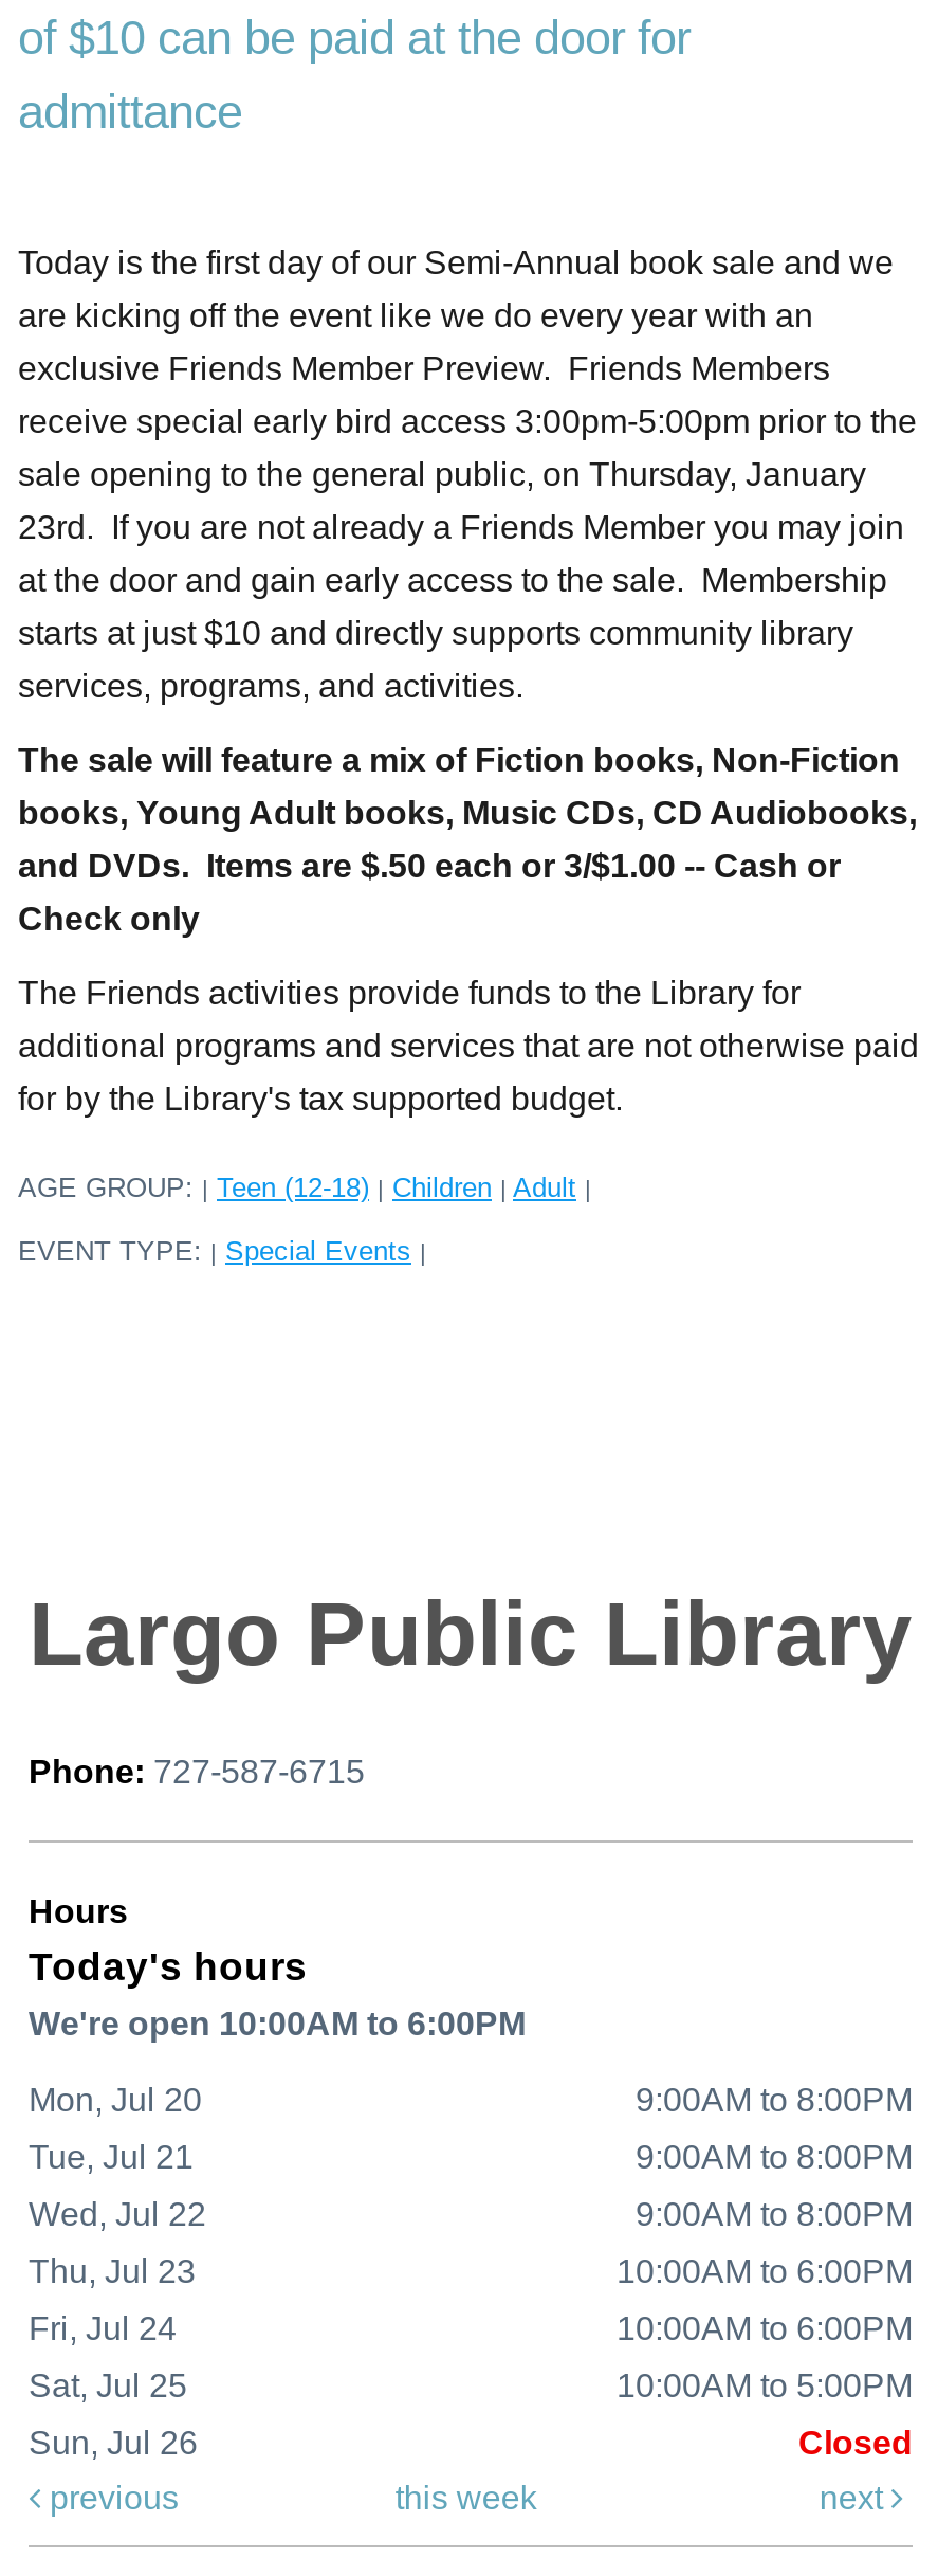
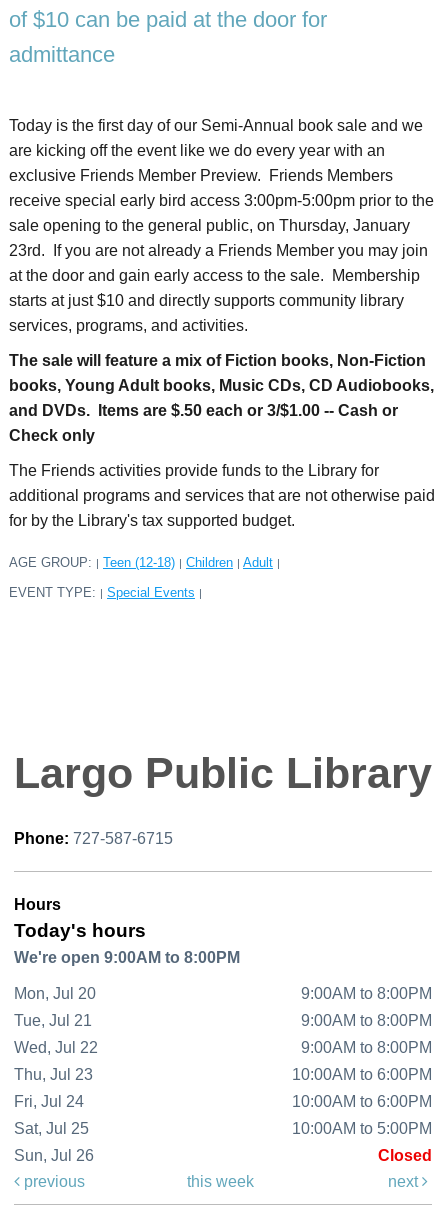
- We're open 10:00AM to 6:00PM
+ We're open 9:00AM to 8:00PM
